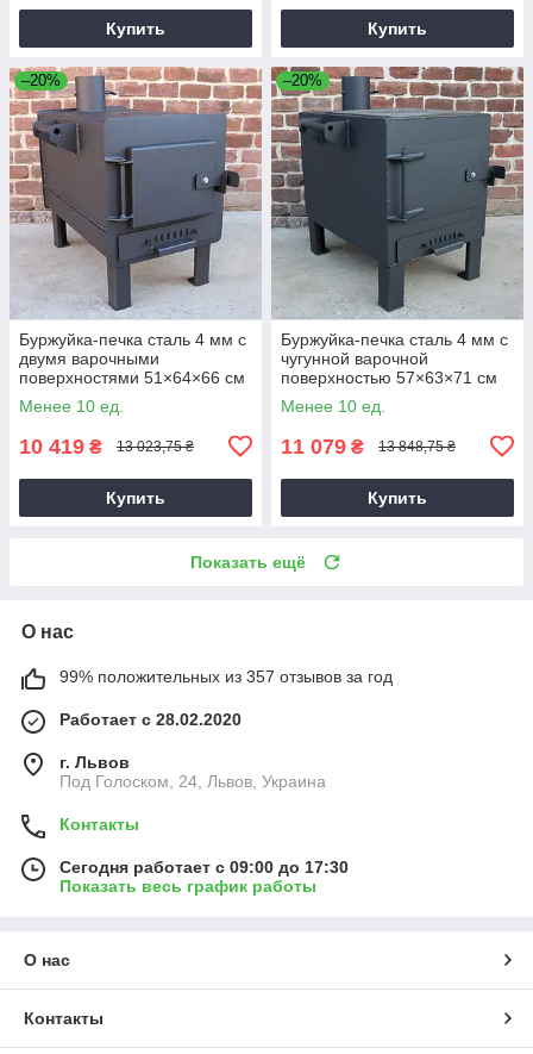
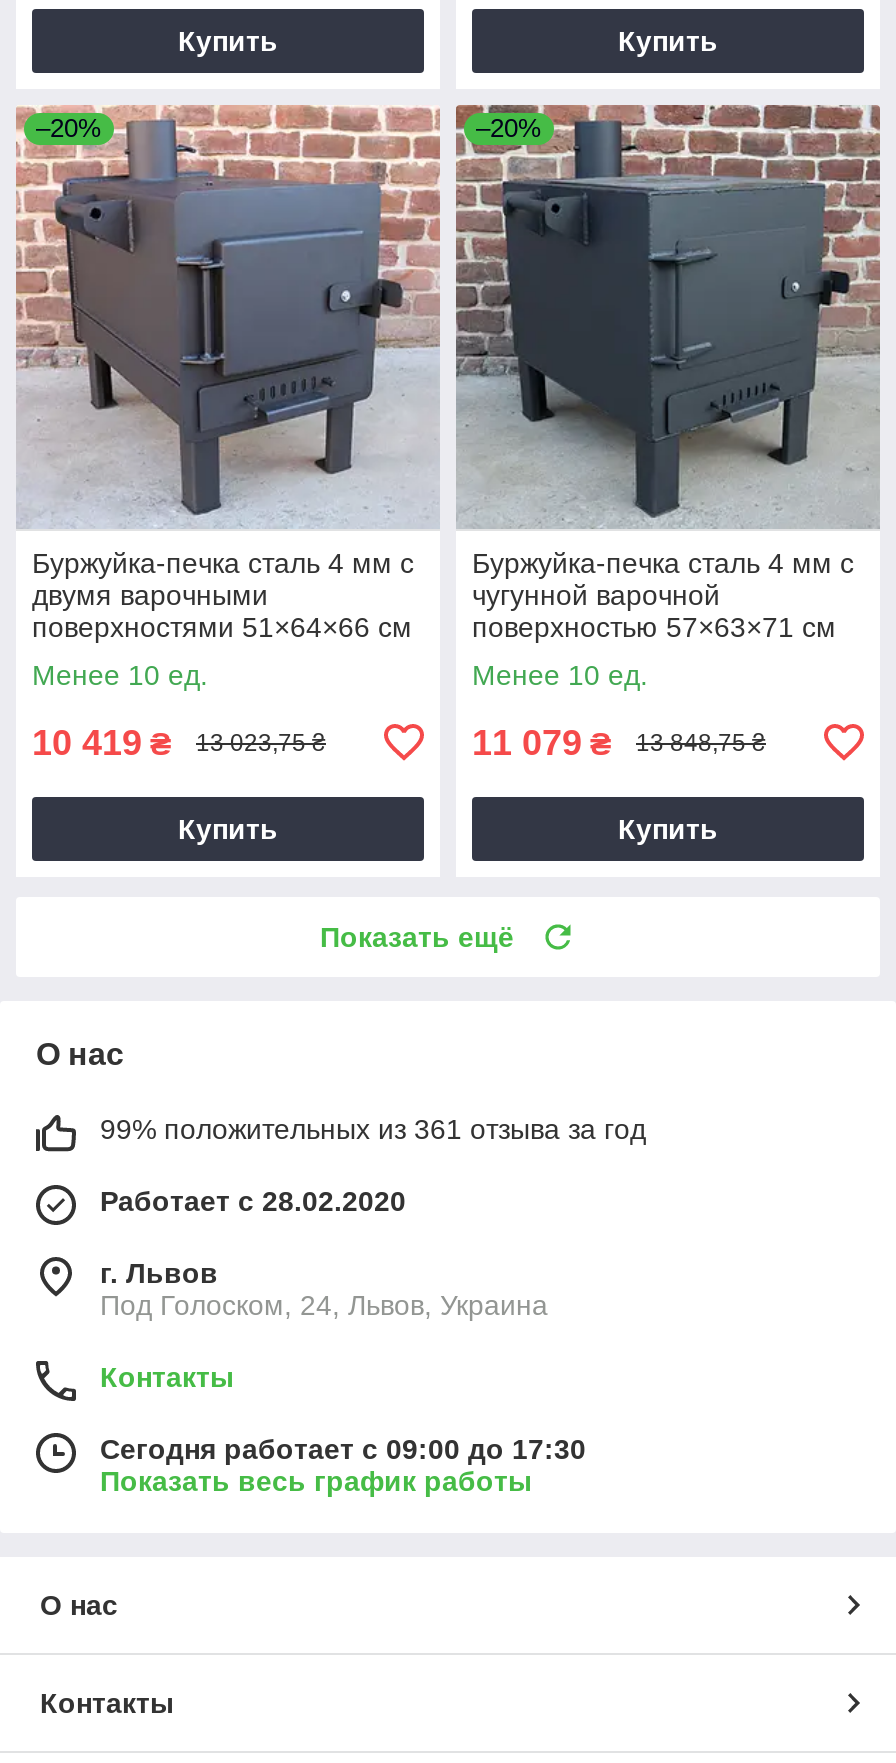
- 99% положительных из 357 отзывов за год
+ 99% положительных из 361 отзыва за год
